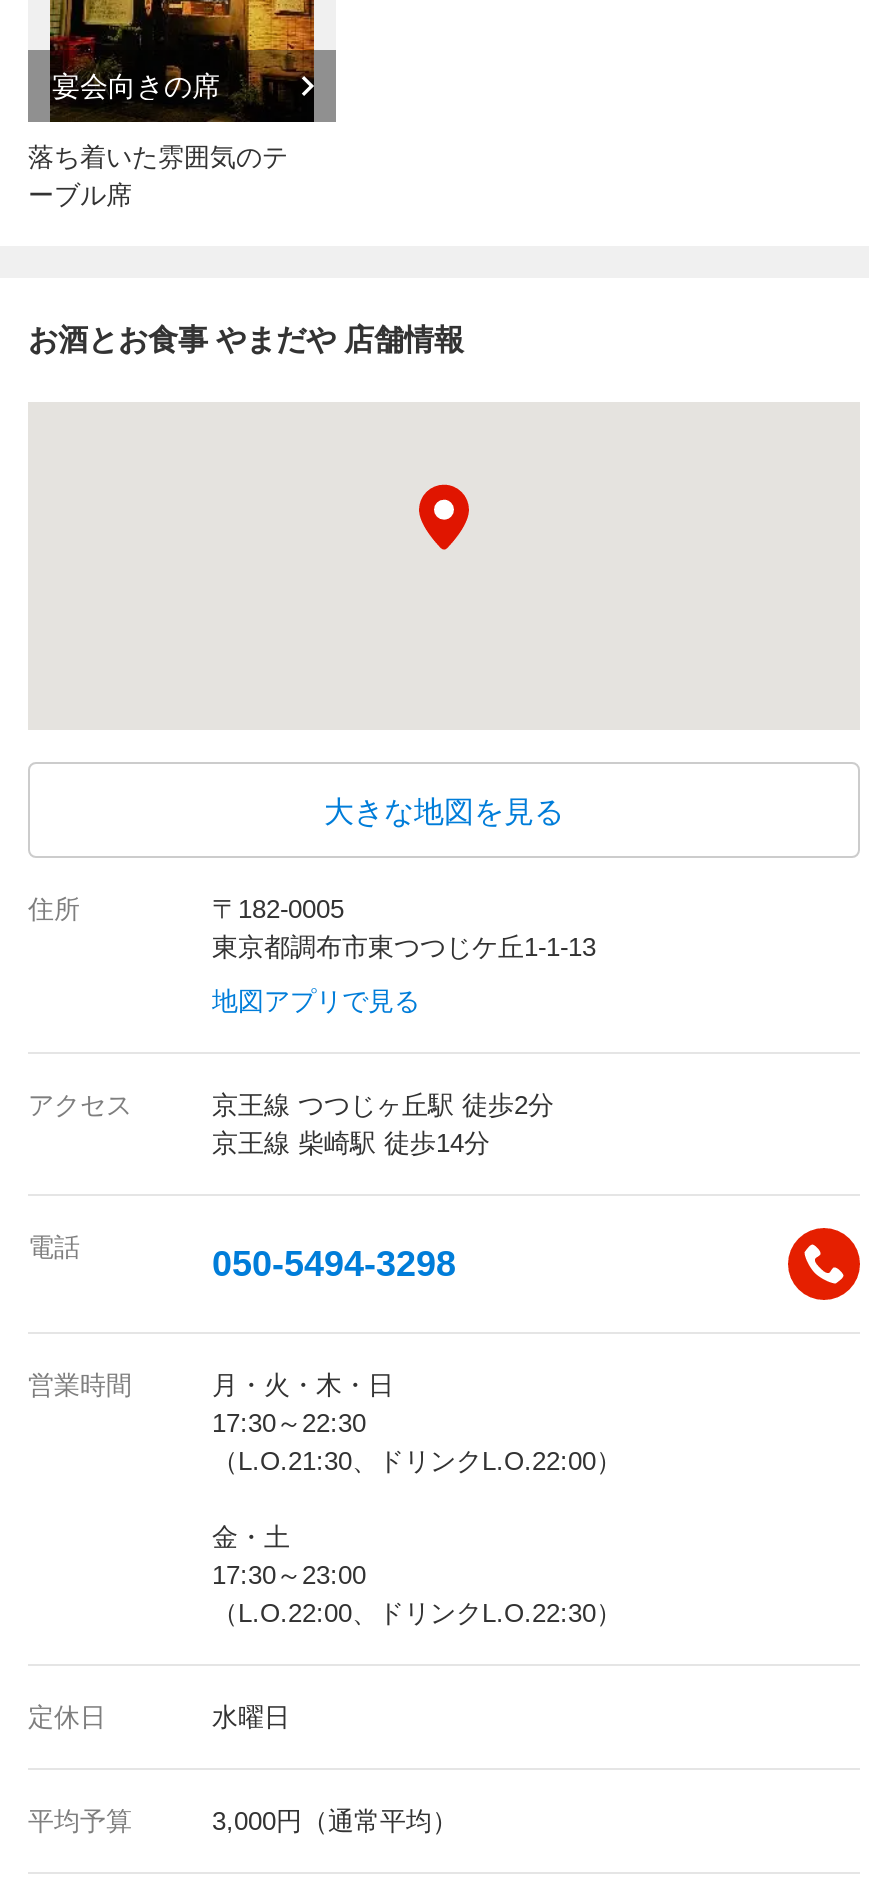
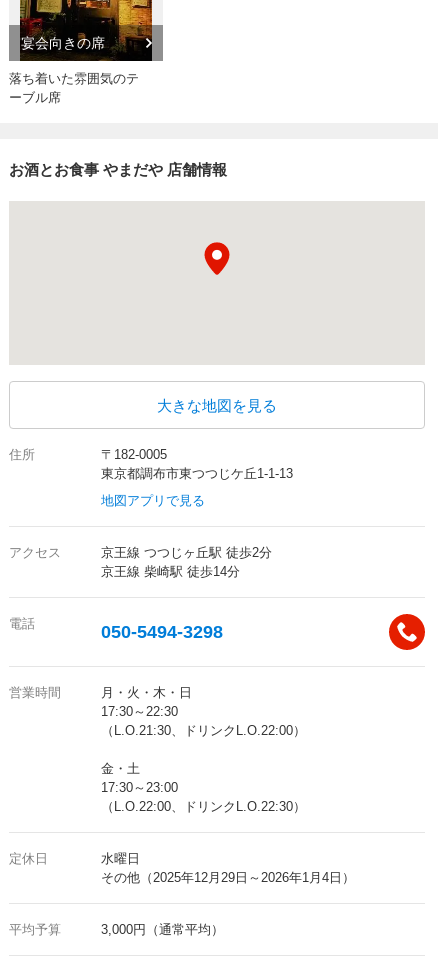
+ その他（2025年12月29日～2026年1月4日）
